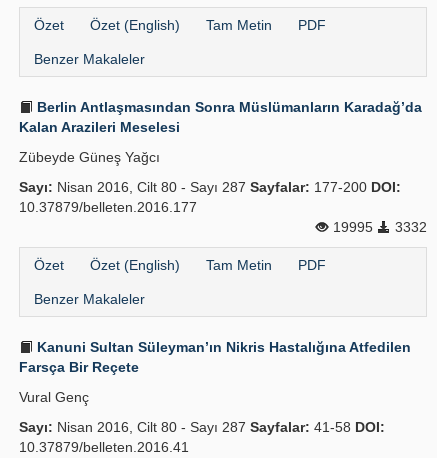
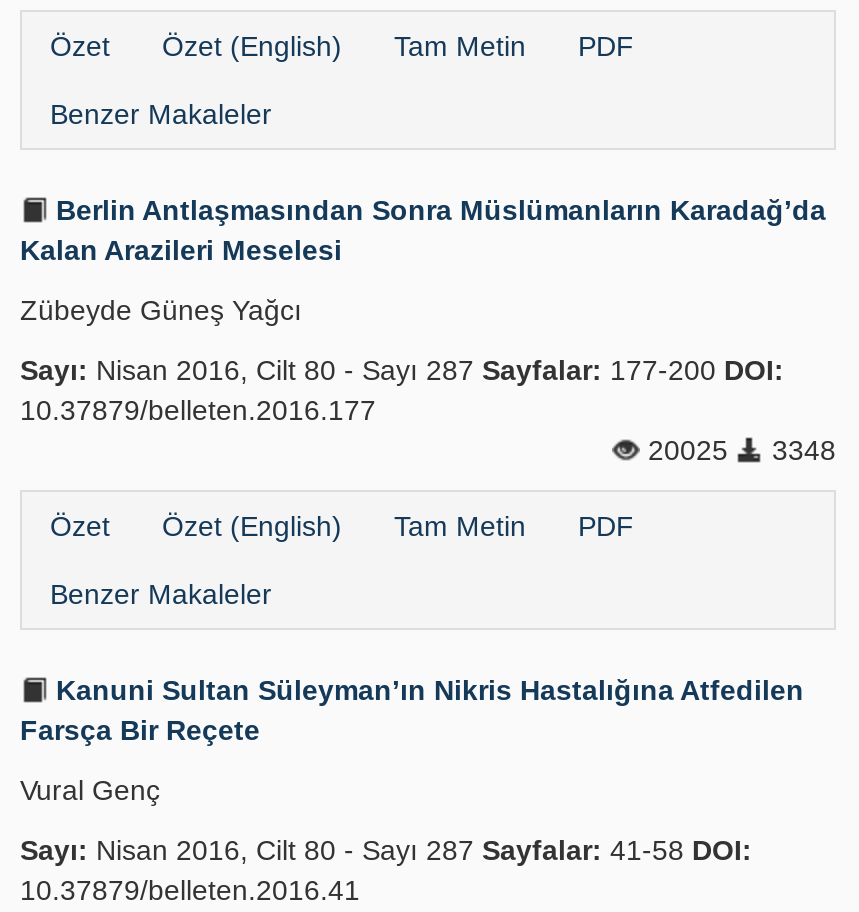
- 19995
+ 20025

- 3332
+ 3348
